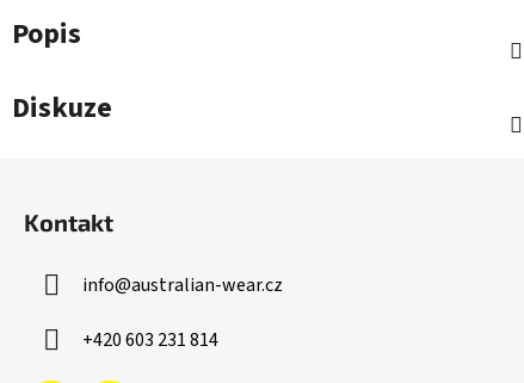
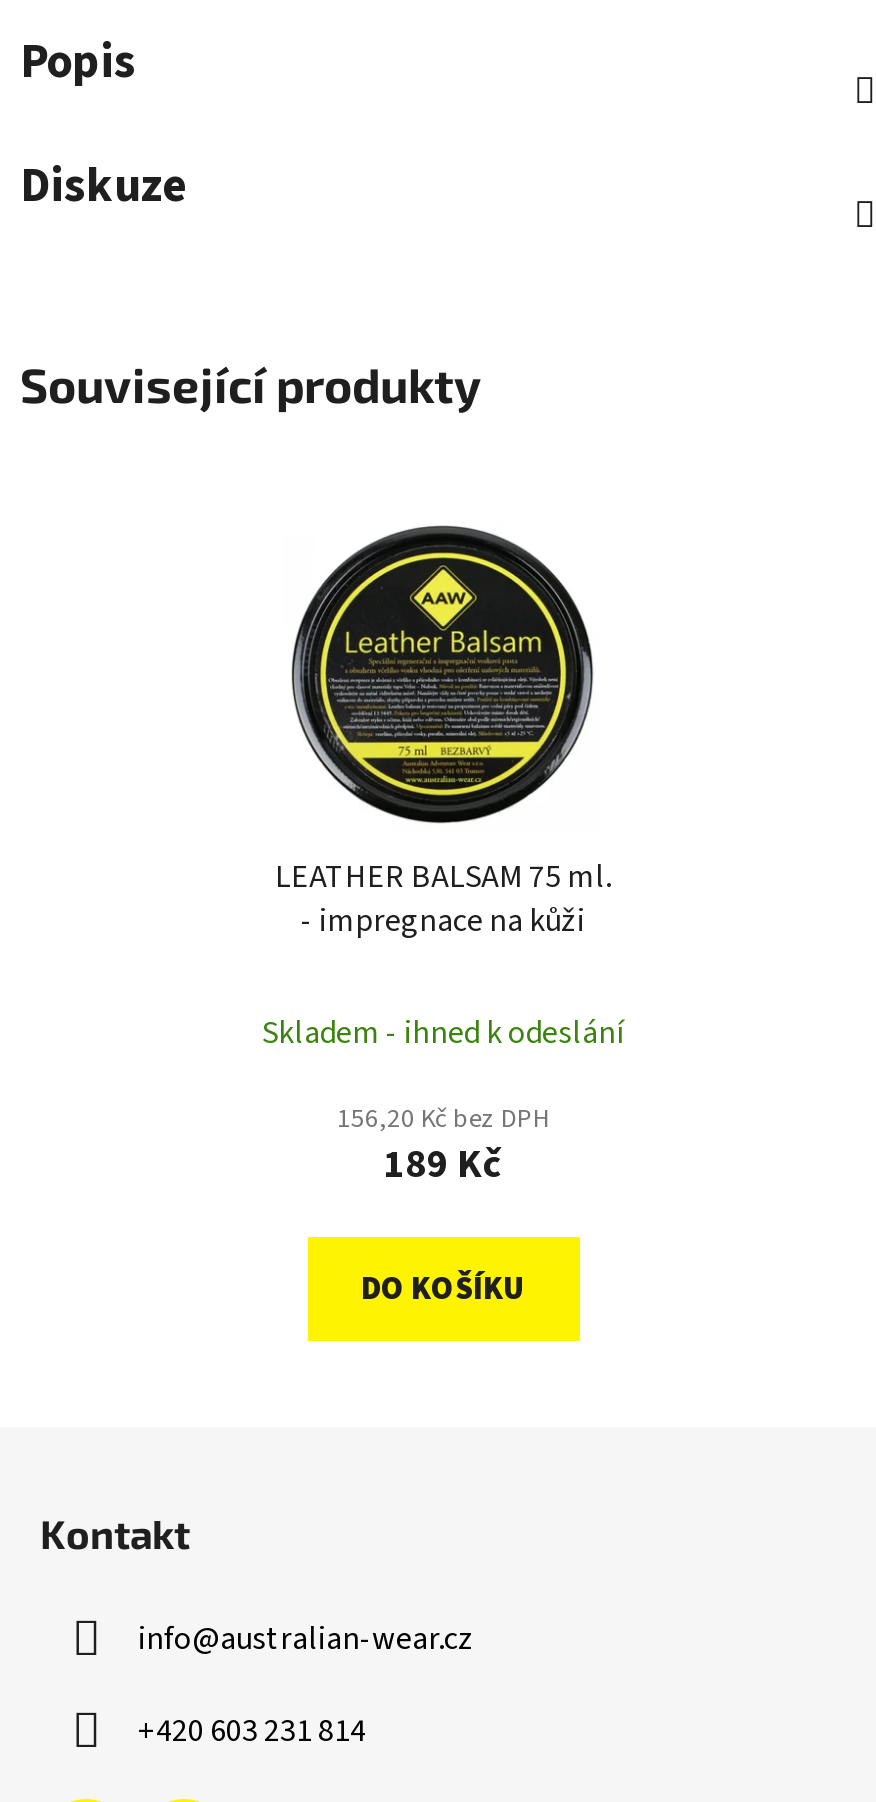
+ Související produkty

+ [image]
+ LEATHER BALSAM 75 ml.
+ - impregnace na kůži
+ Skladem - ihned k odeslání
+ 156,20 Kč bez DPH
+ 189 Kč
+ DO KOŠÍKU
